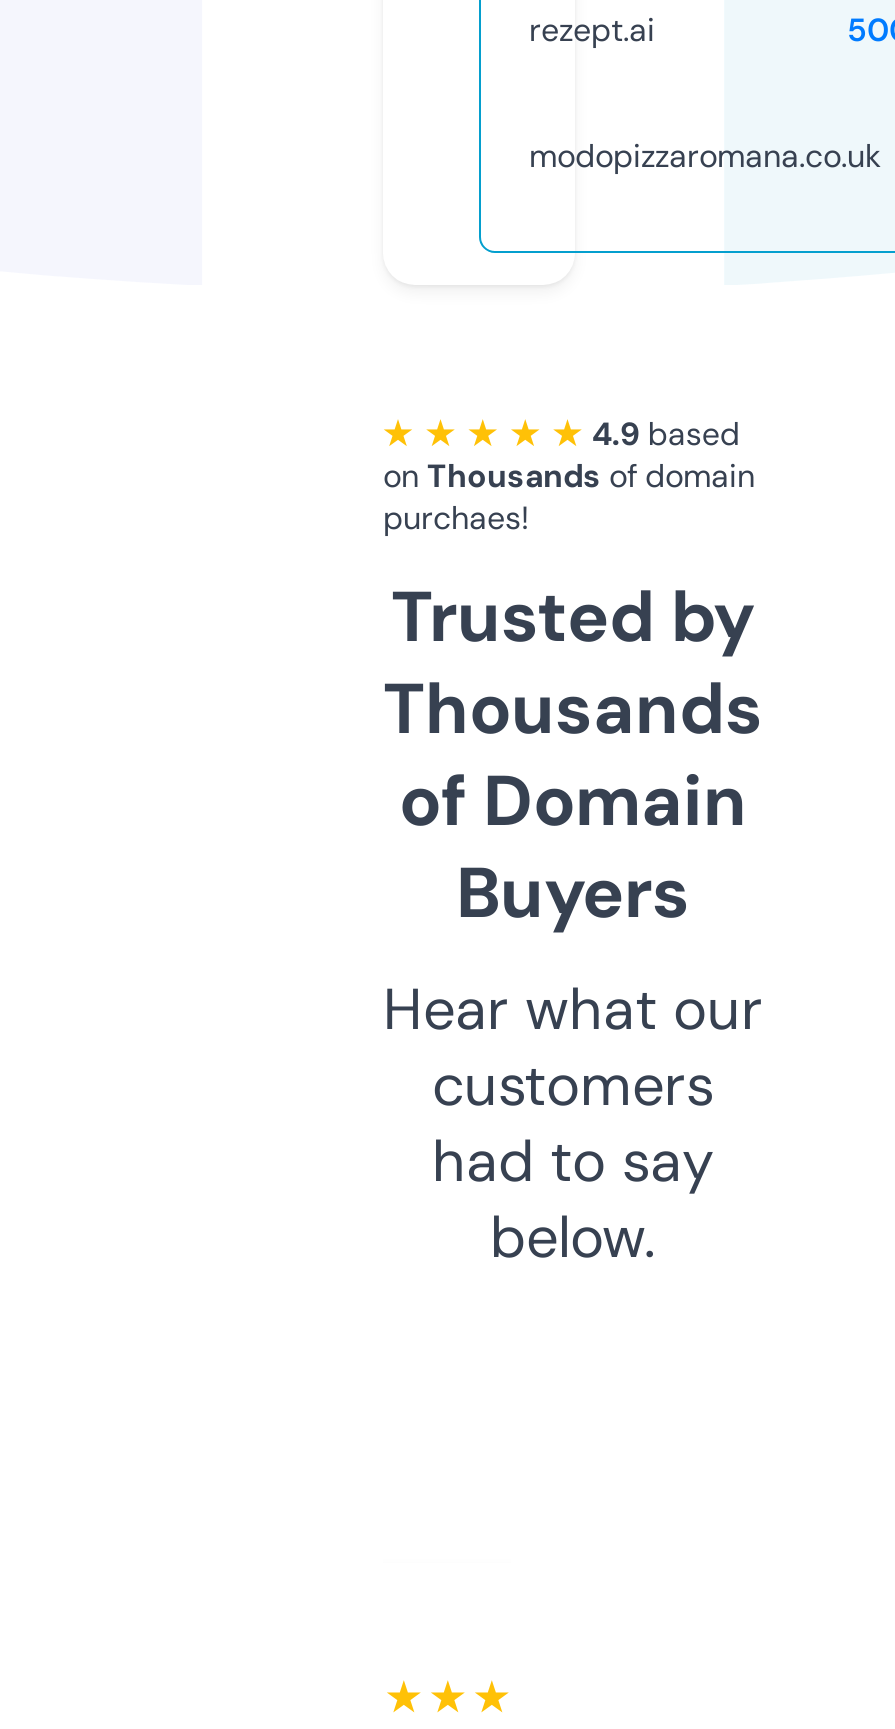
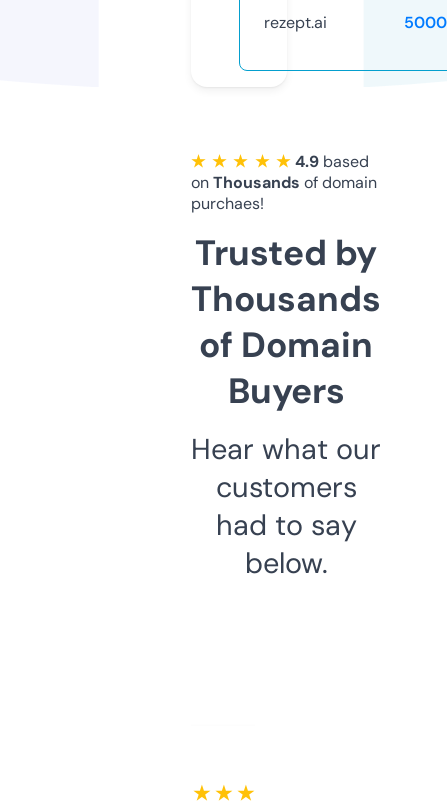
- modopizzaromana.co.uk
